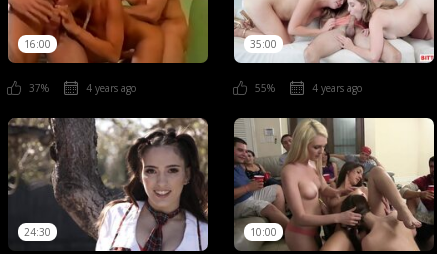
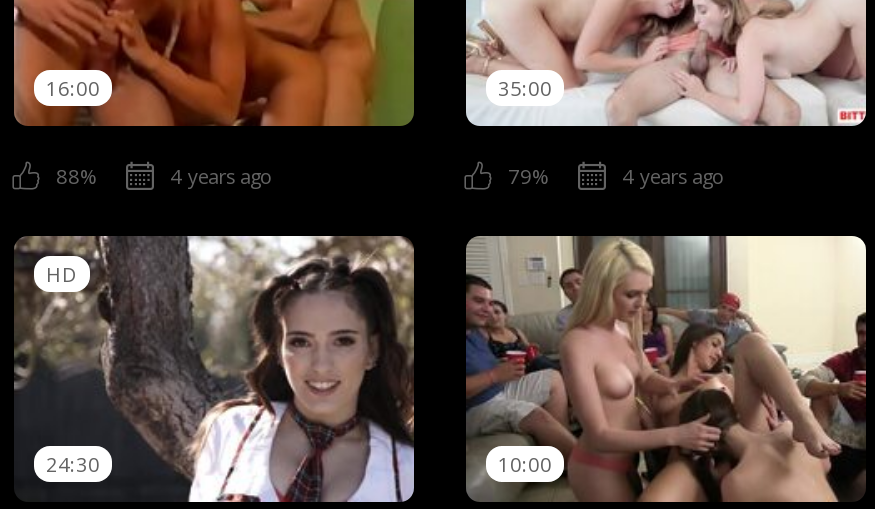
- 37%
+ 88%

- 55%
+ 79%

+ HD
